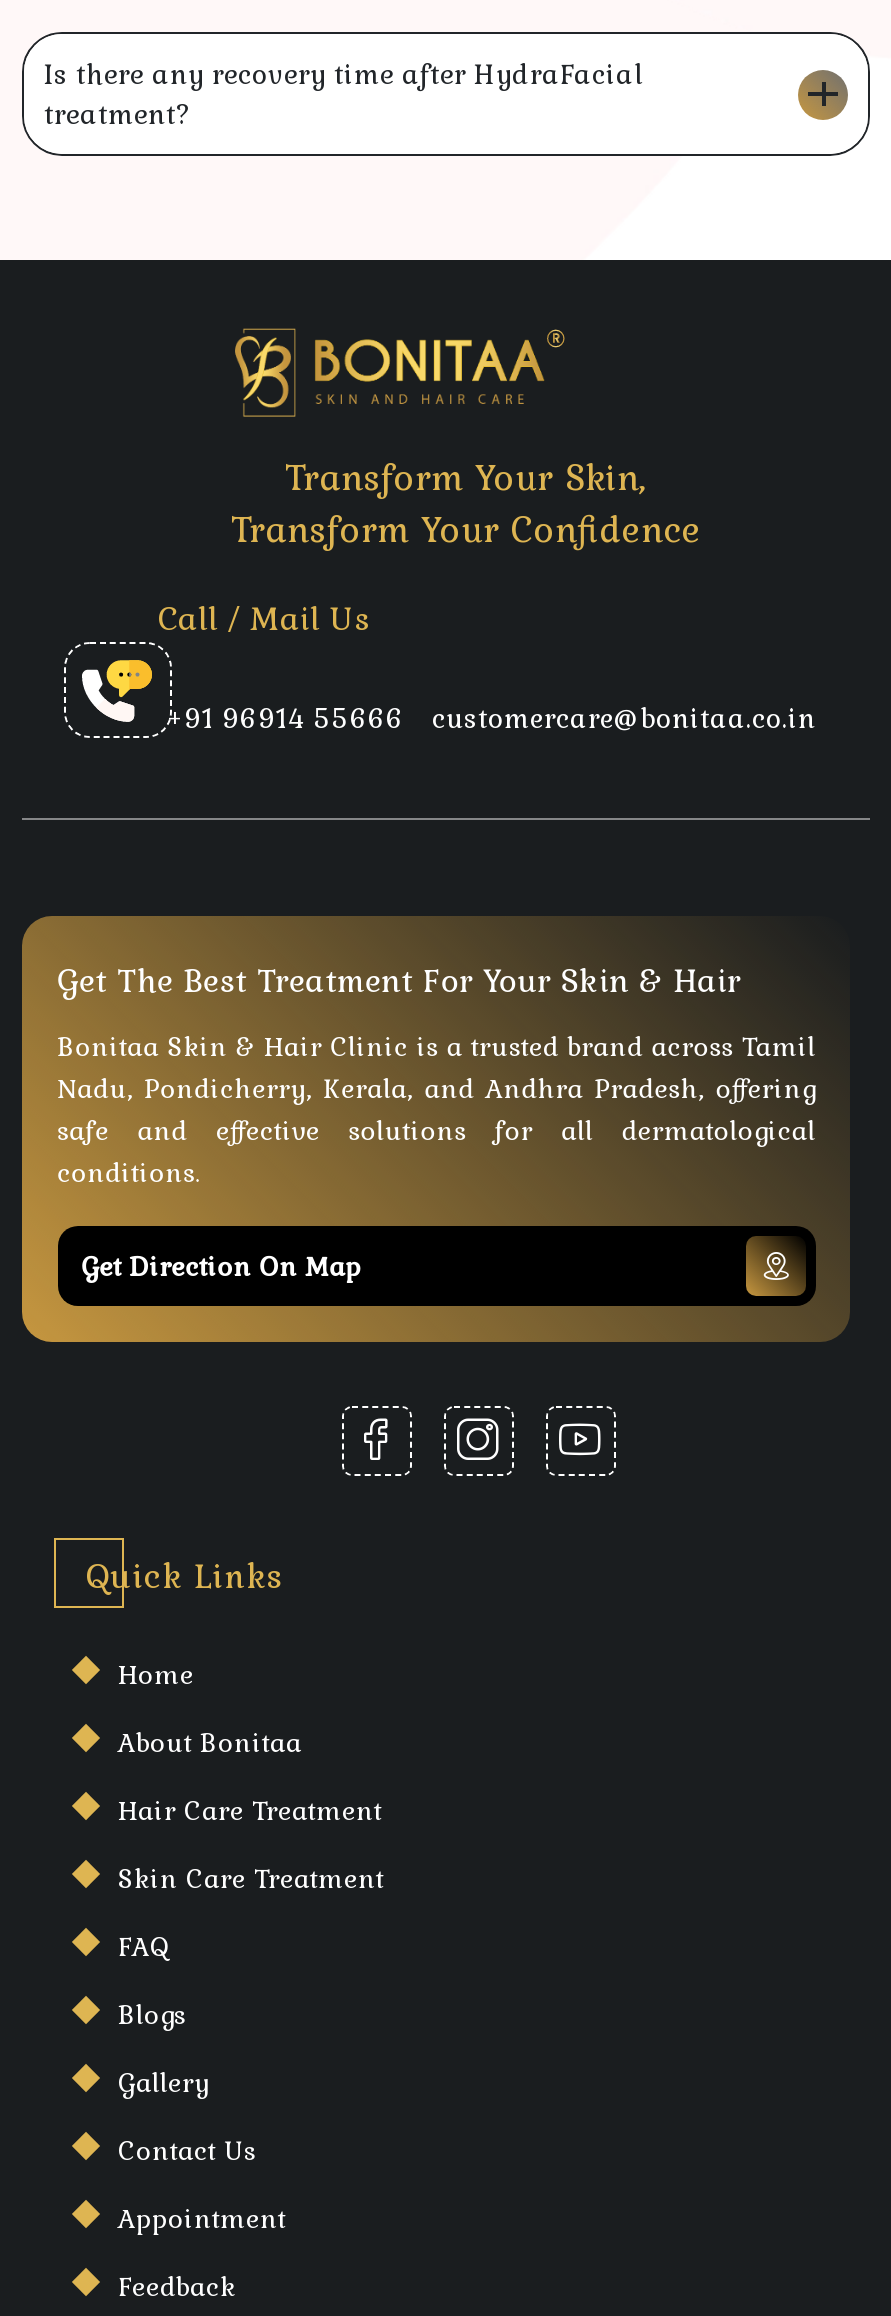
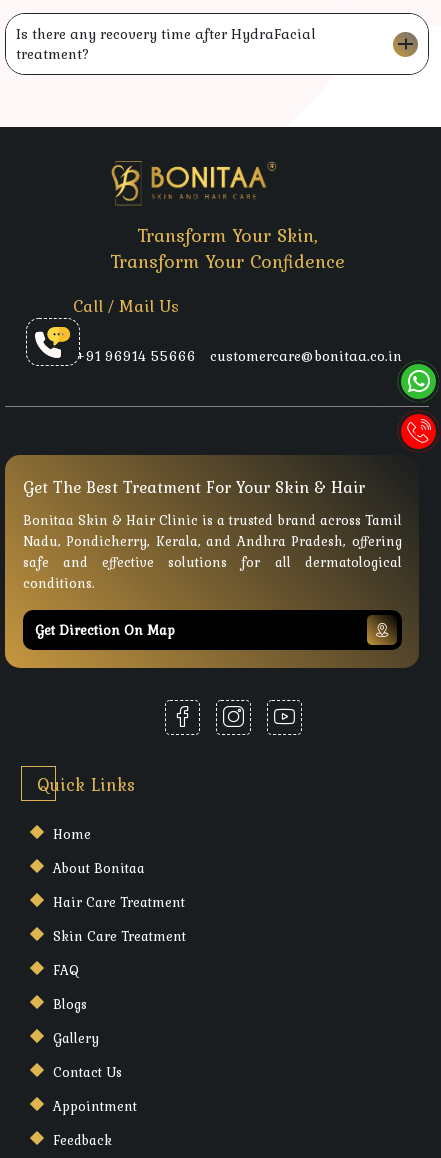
+ [image]

+ [image]
